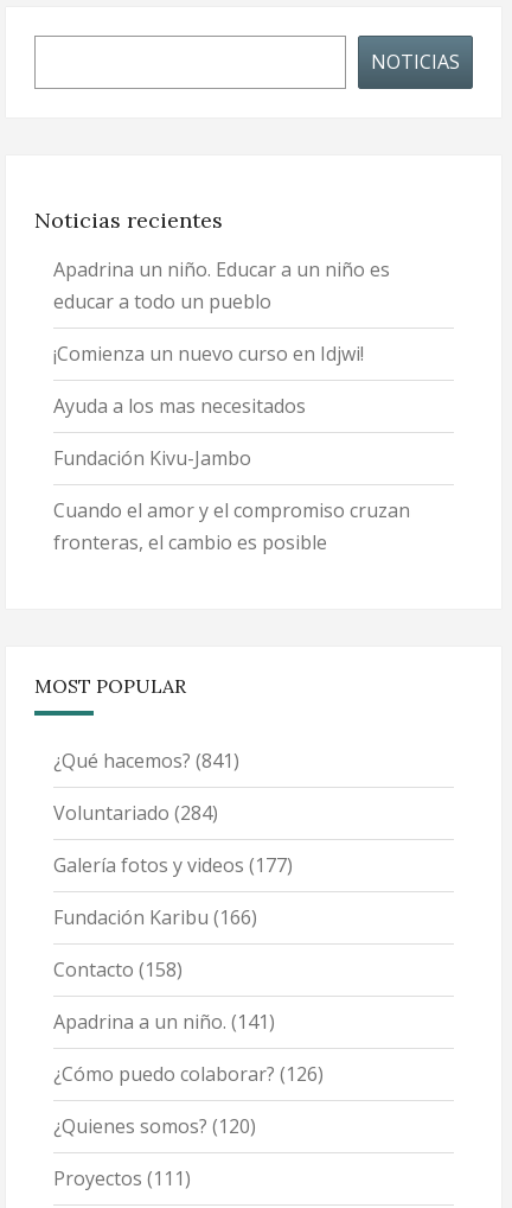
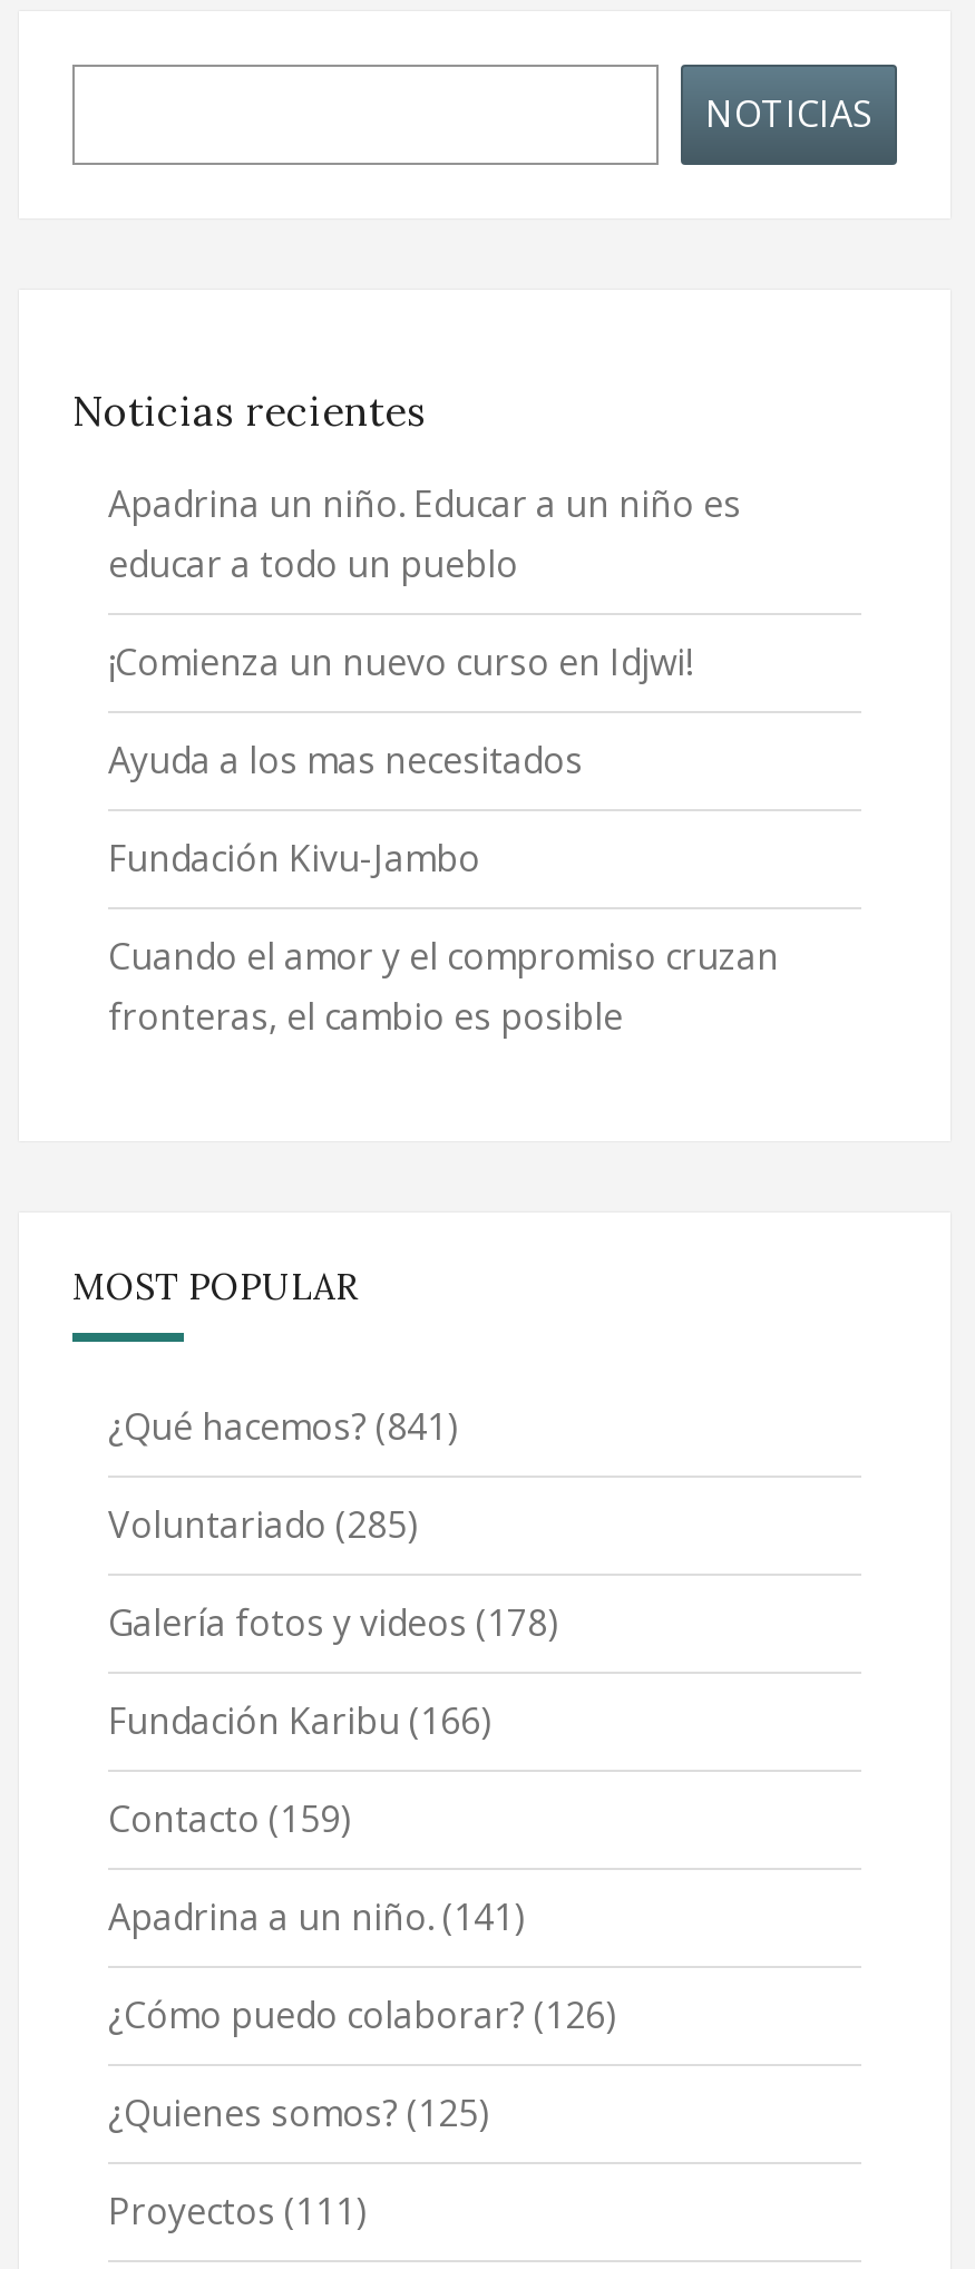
- Voluntariado (284)
+ Voluntariado (285)

- Galería fotos y videos (177)
+ Galería fotos y videos (178)

- Contacto (158)
+ Contacto (159)

- ¿Quienes somos? (120)
+ ¿Quienes somos? (125)
